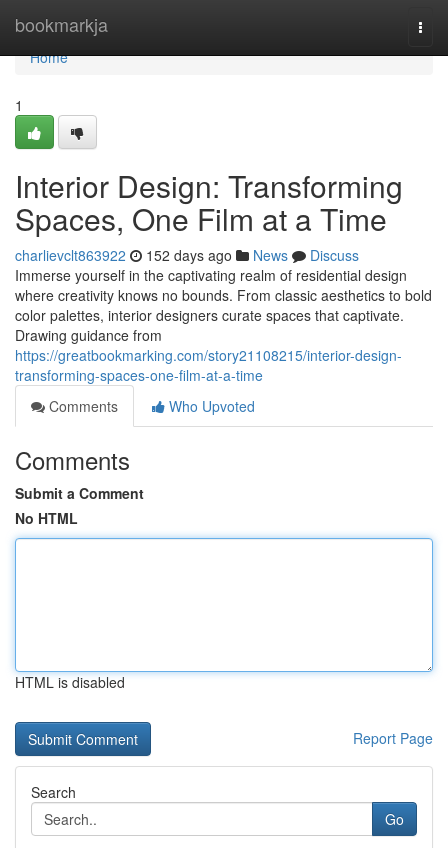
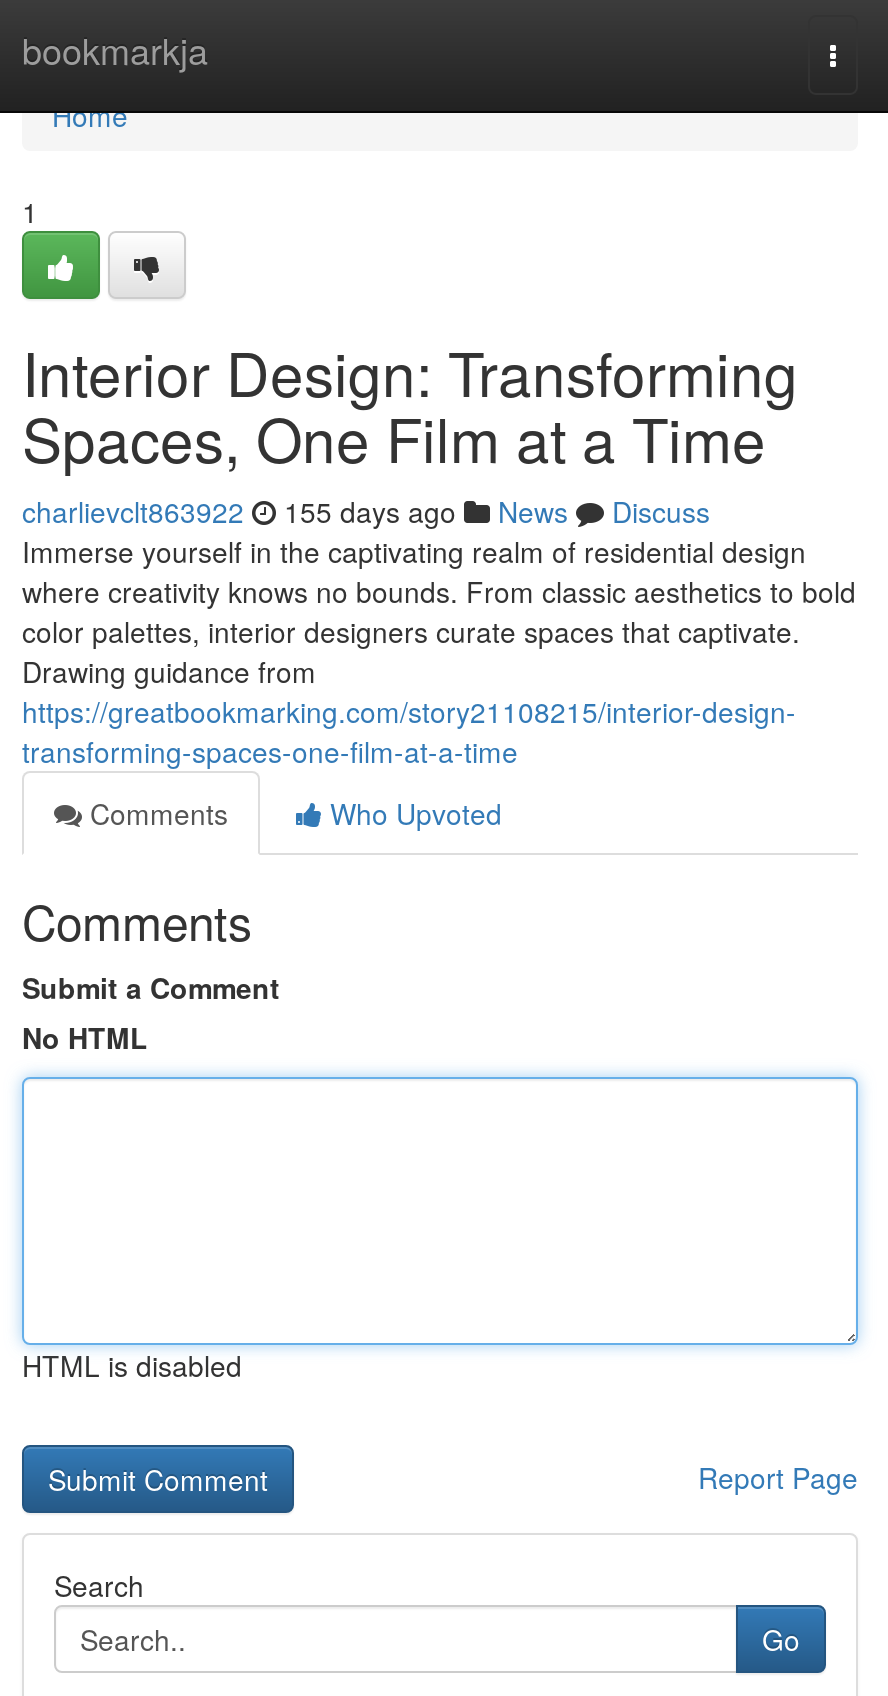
- charlievclt863922 152 days ago News Discuss
+ charlievclt863922 155 days ago News Discuss
